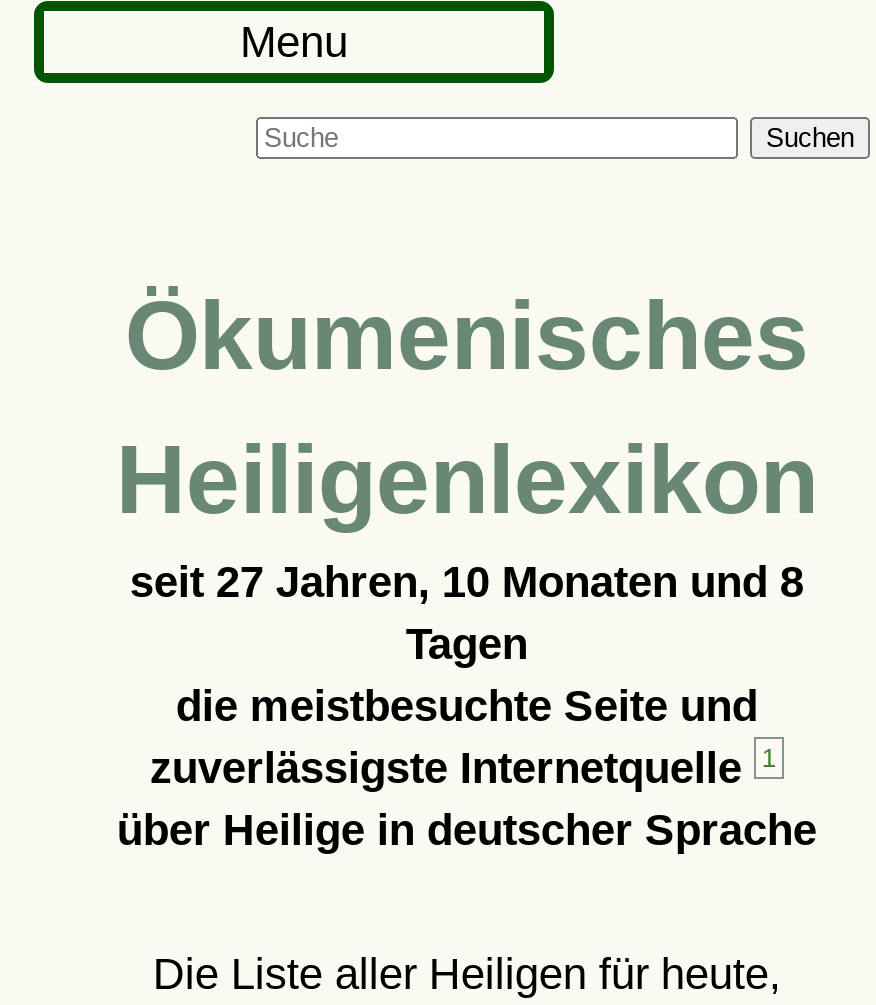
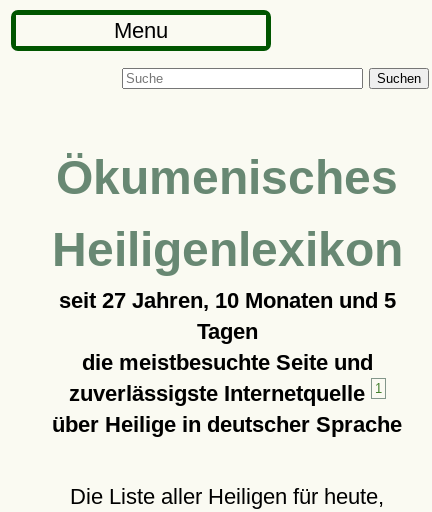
- seit 27 Jahren, 10 Monaten und 8
+ seit 27 Jahren, 10 Monaten und 5
